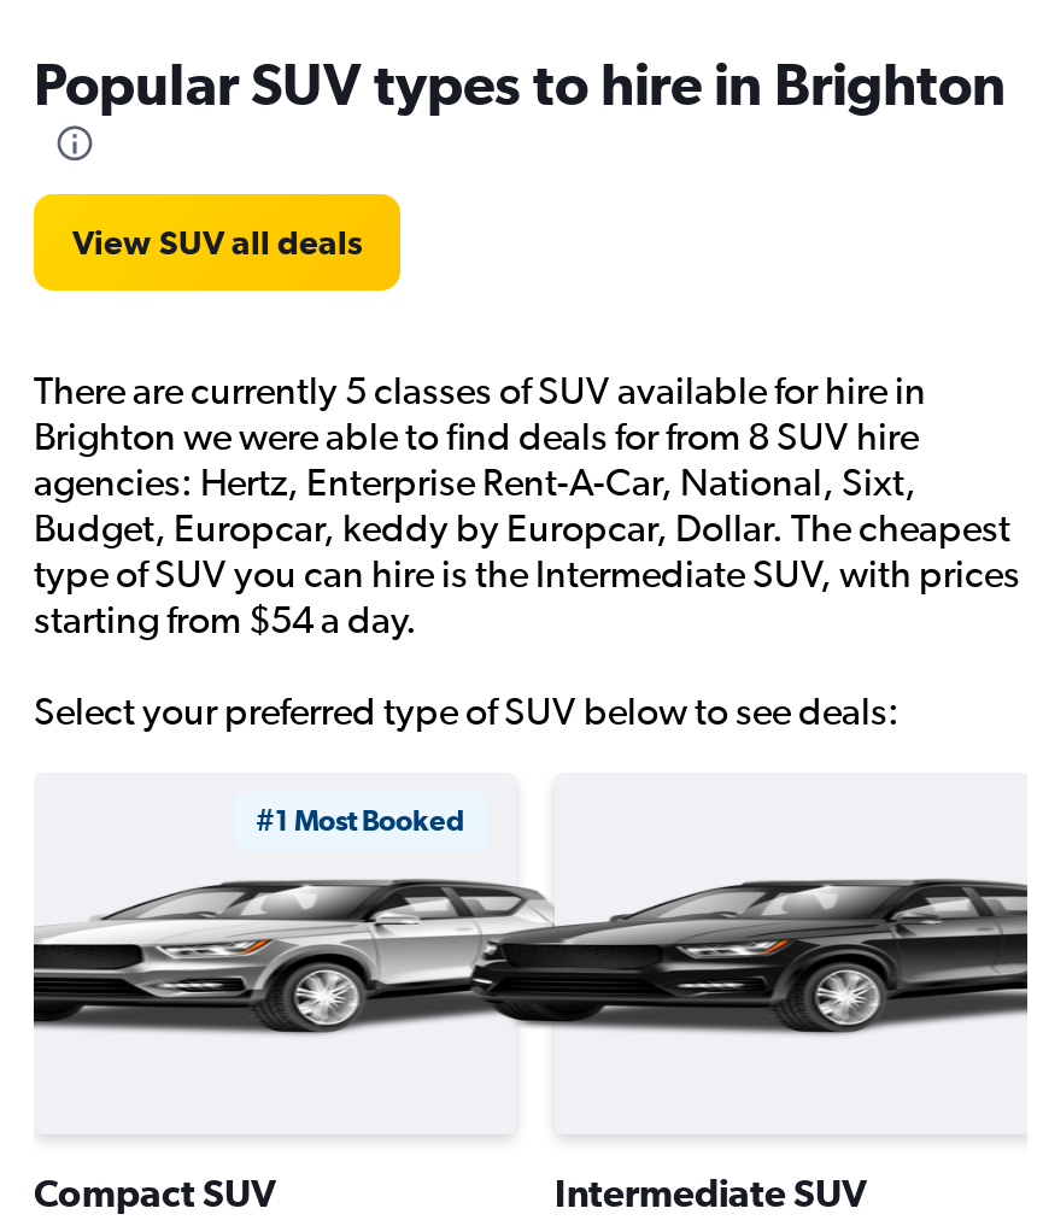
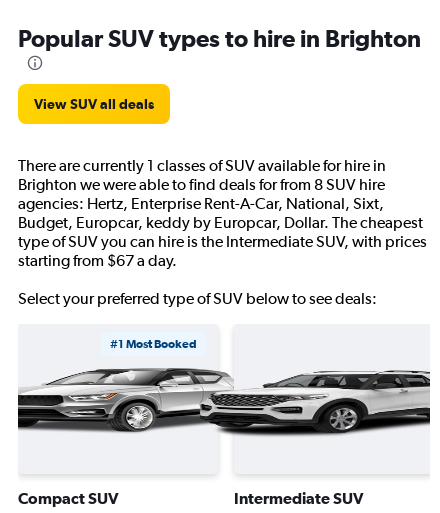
- There are currently 5 classes of SUV available for hire in
+ There are currently 1 classes of SUV available for hire in

- starting from $54 a day.
+ starting from $67 a day.

- [image]
+ [image]
